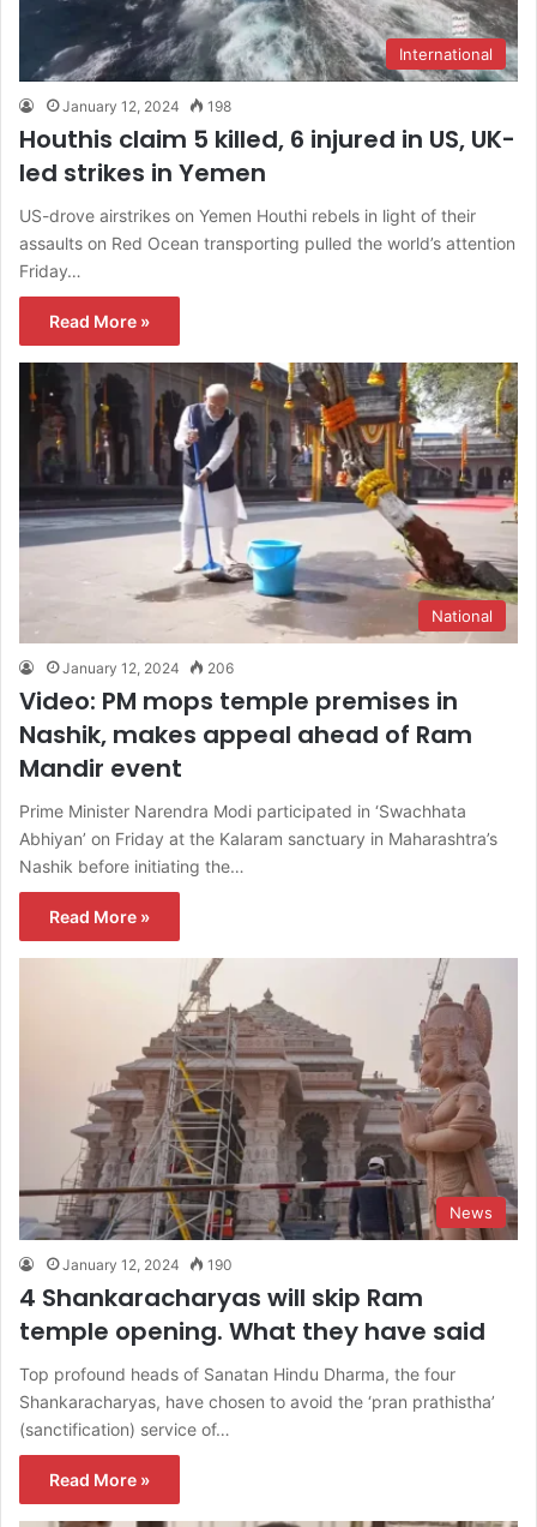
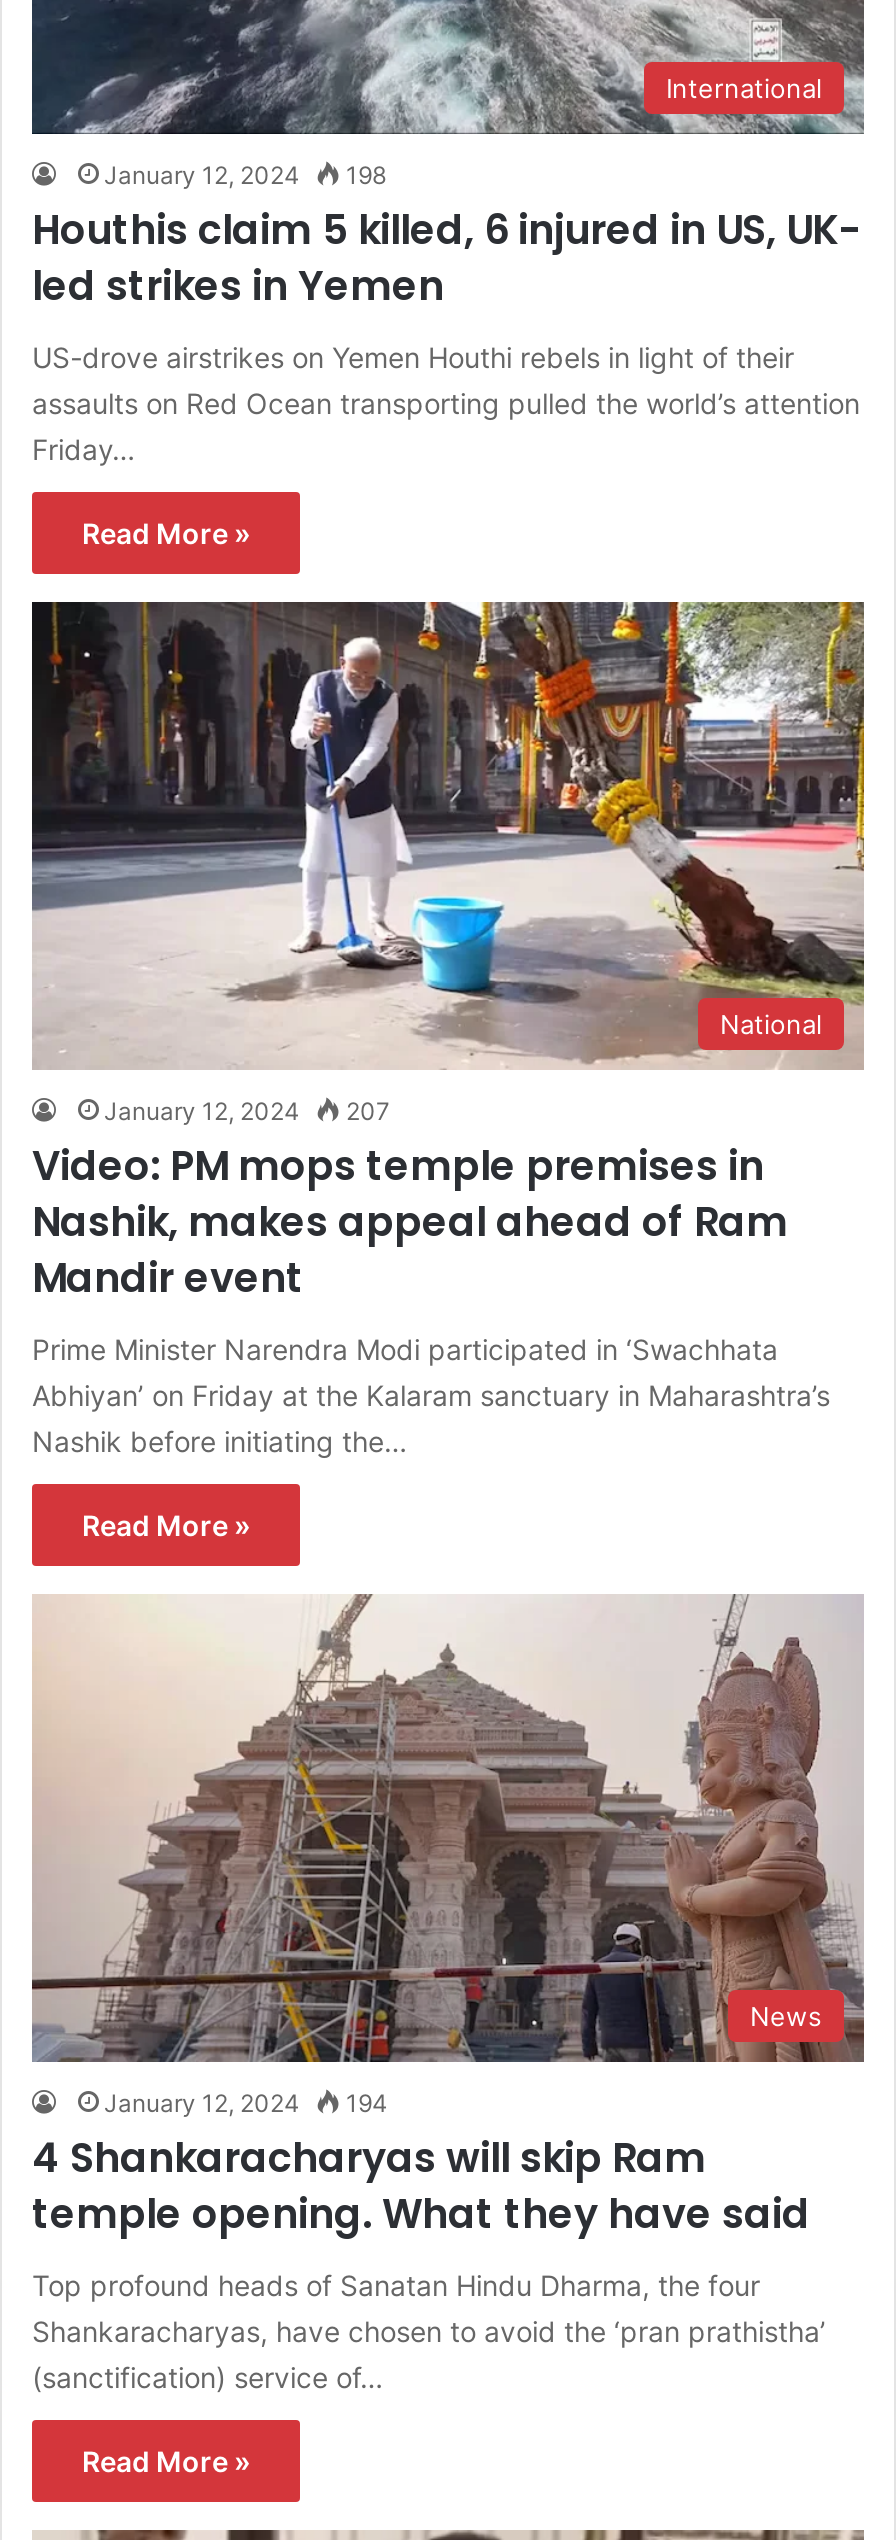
- January 12, 2024 206
+ January 12, 2024 207

- January 12, 2024 190
+ January 12, 2024 194
